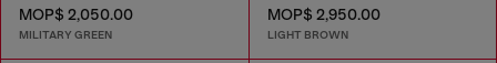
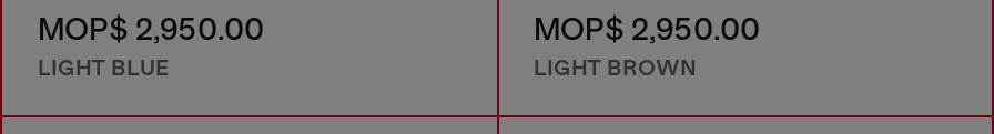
- MOP$ 2,050.00
- MILITARY GREEN
+ MOP$ 2,950.00
+ LIGHT BLUE
